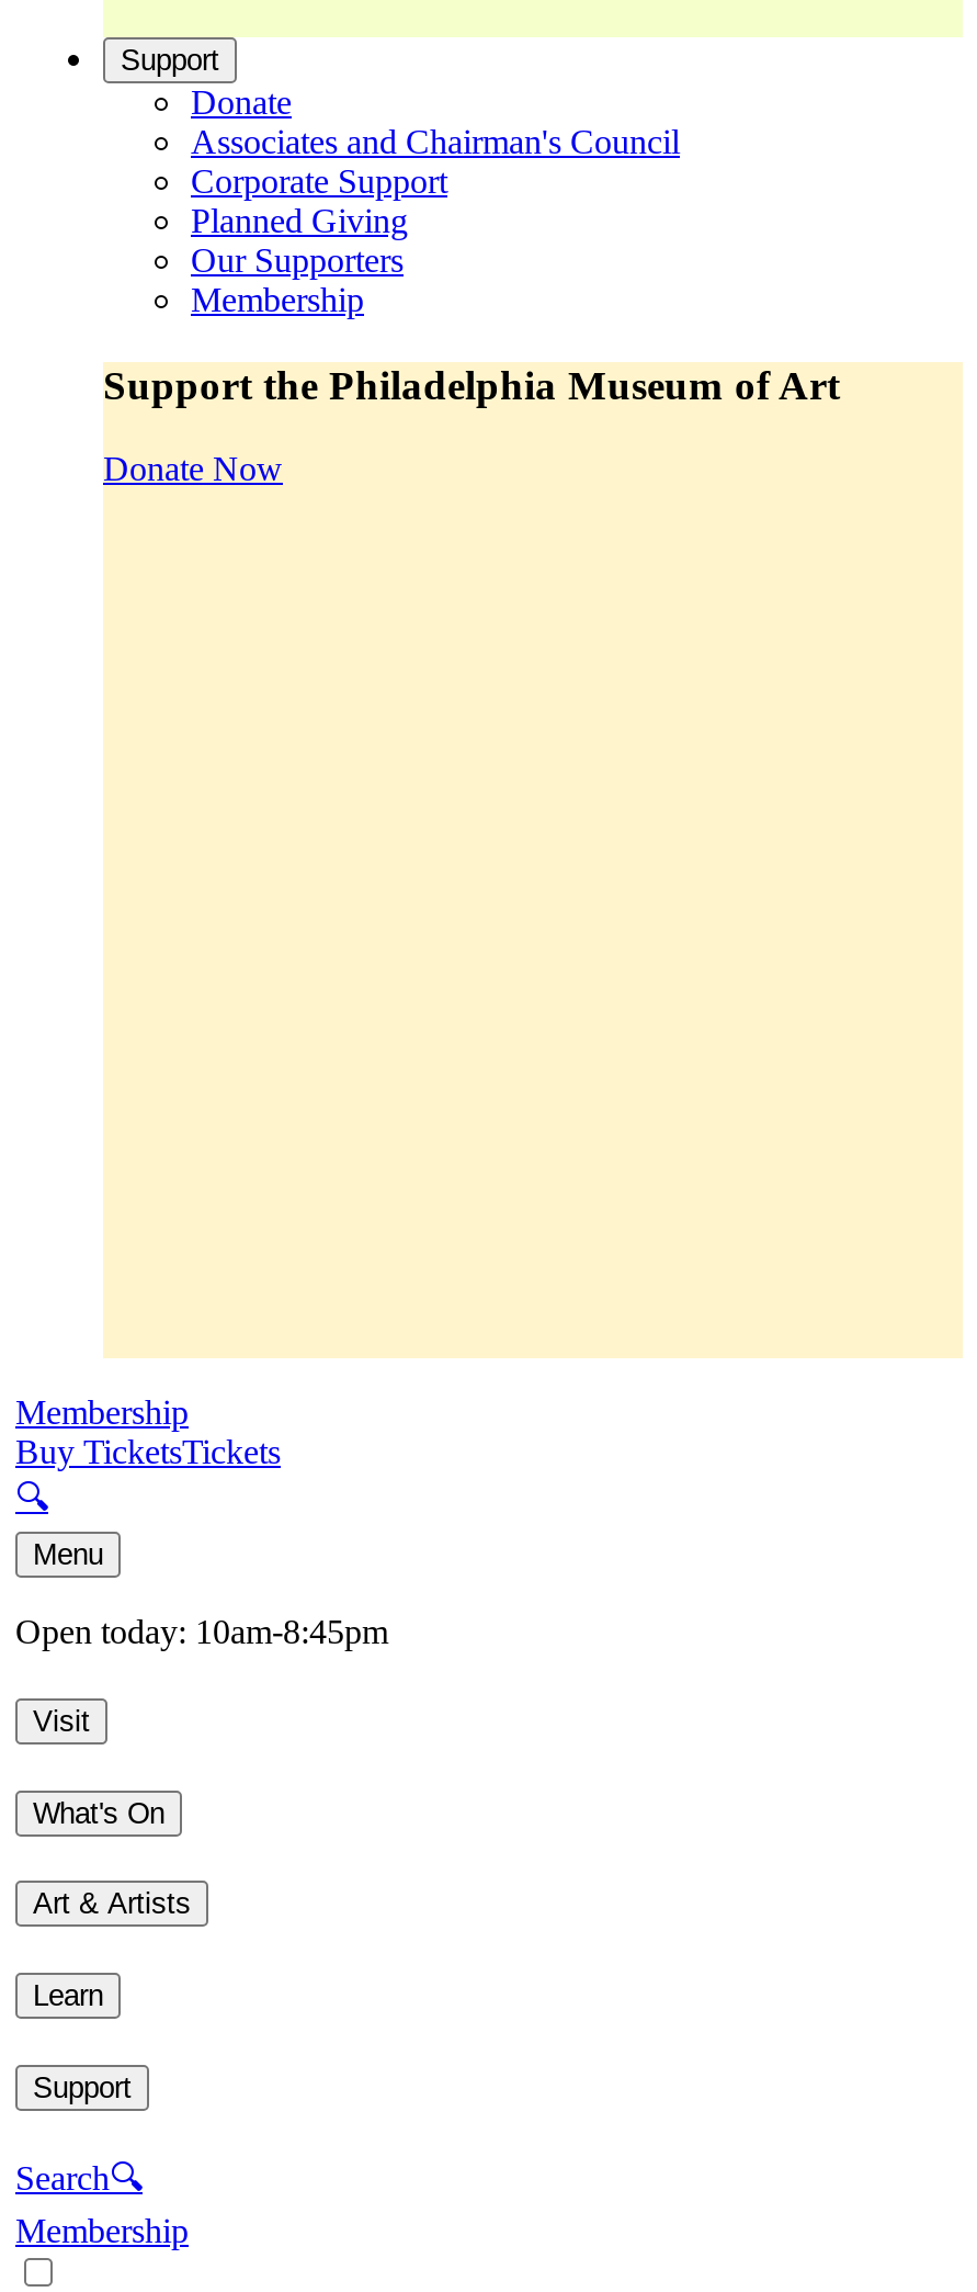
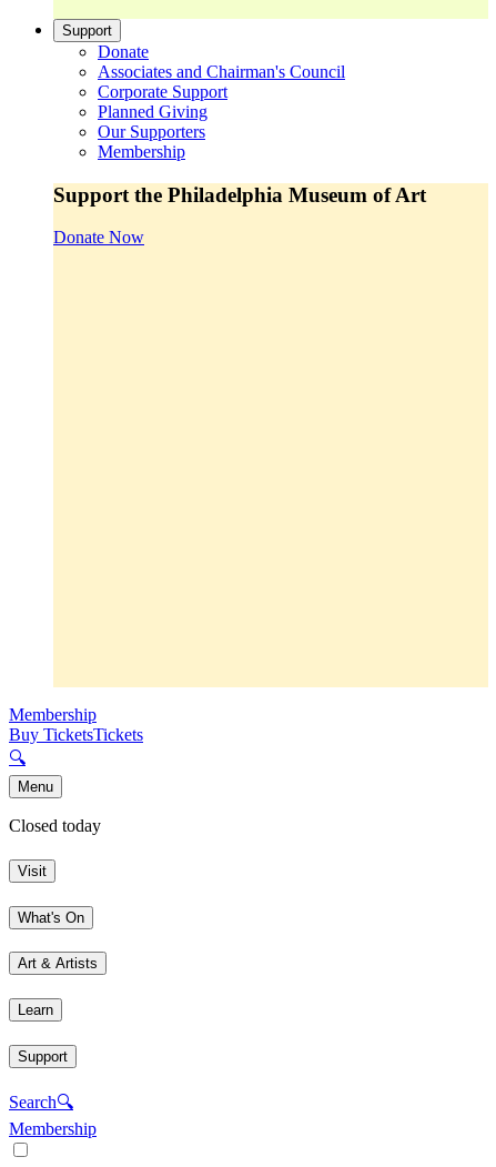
- Open today: 10am-8:45pm
+ Closed today
